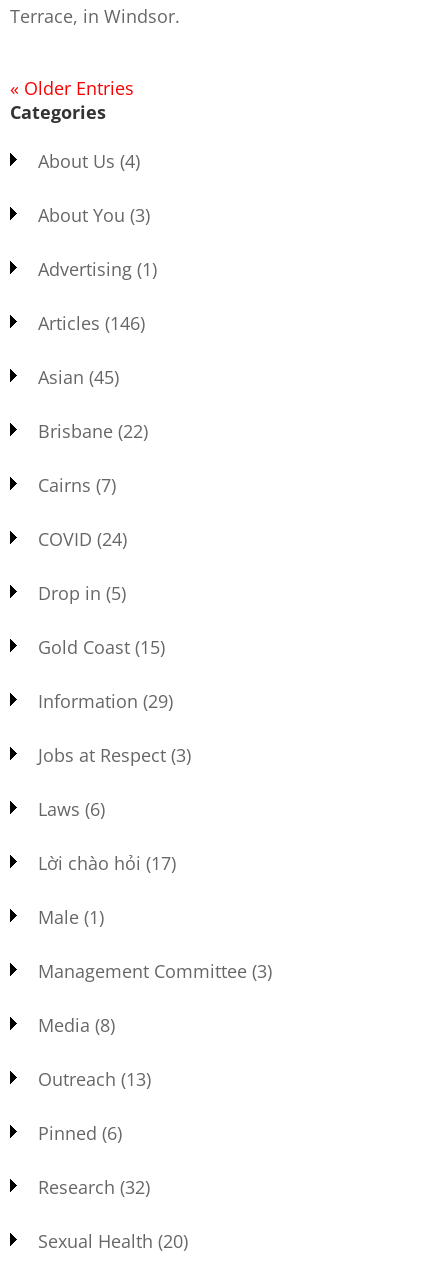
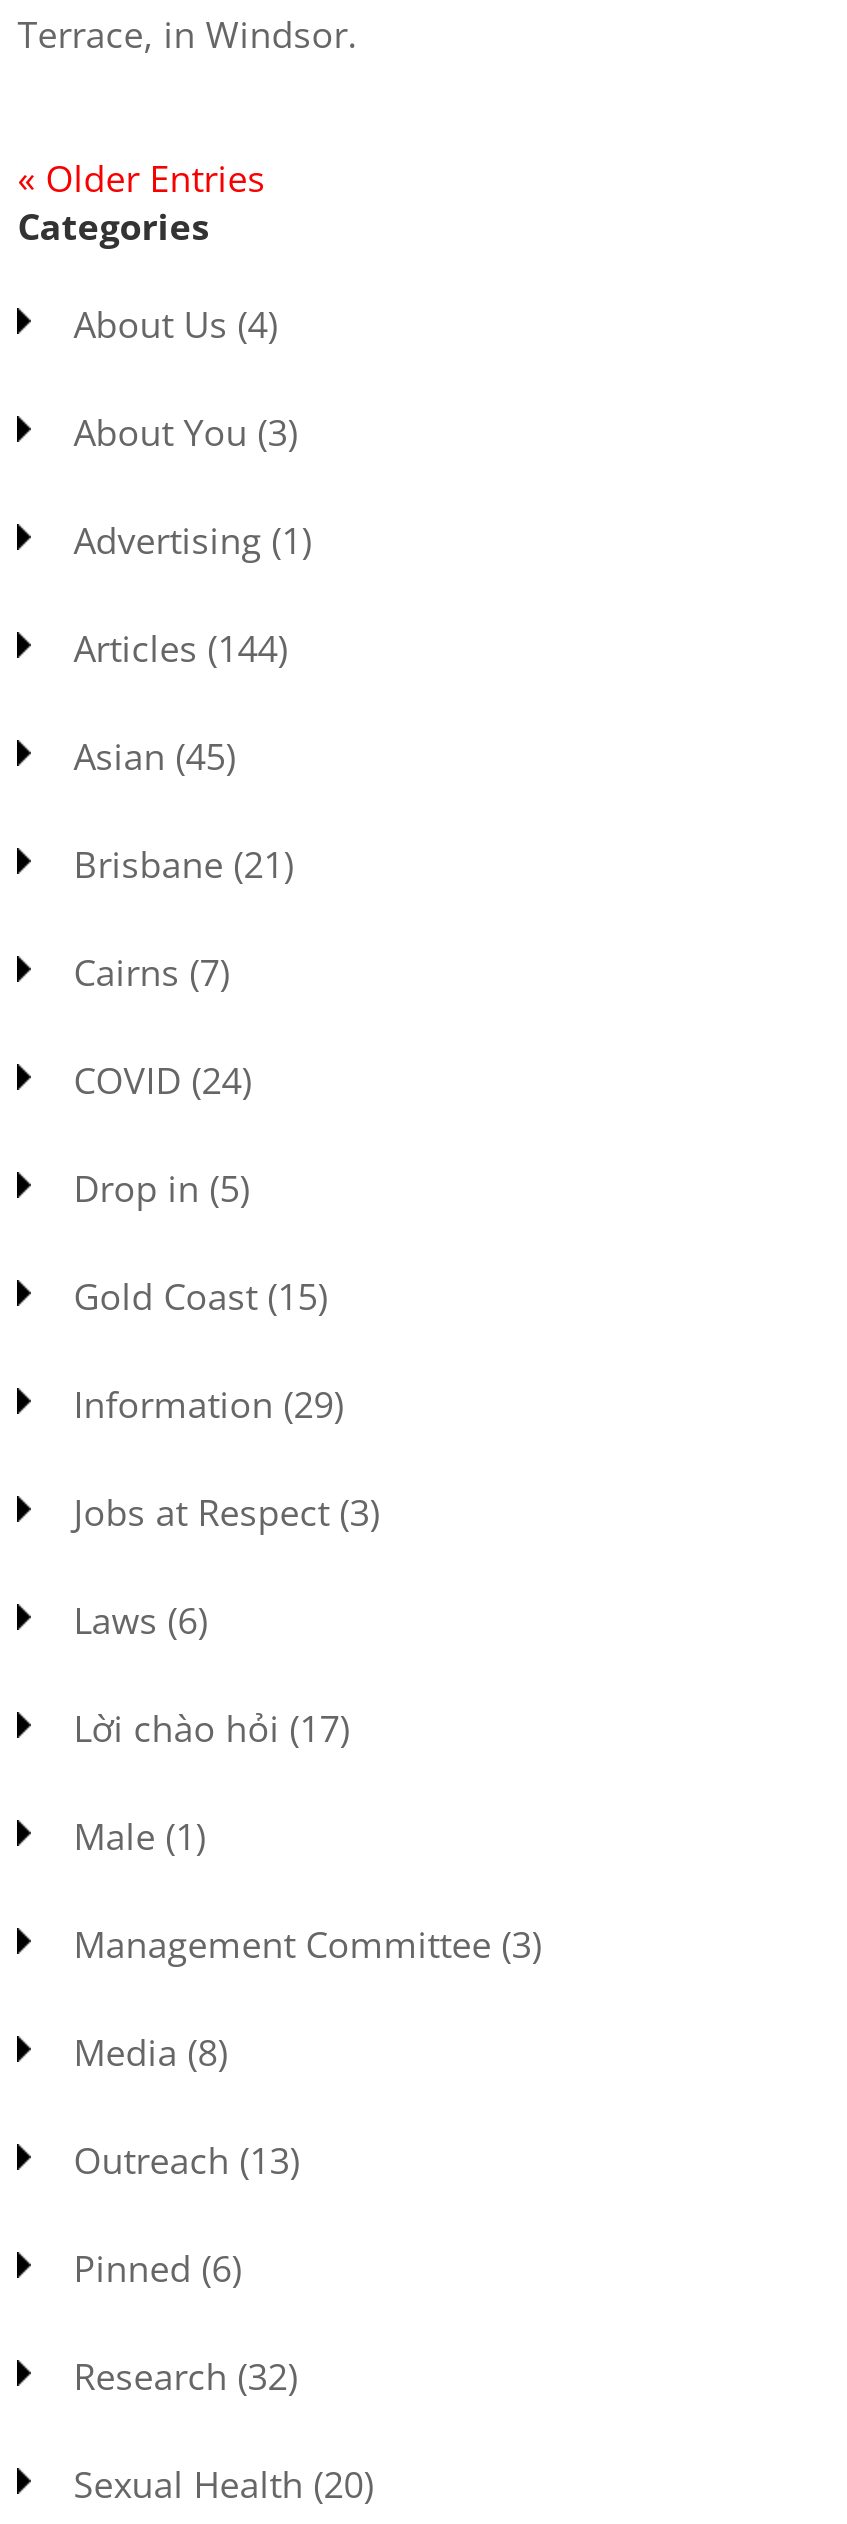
- Articles (146)
+ Articles (144)

- Brisbane (22)
+ Brisbane (21)
